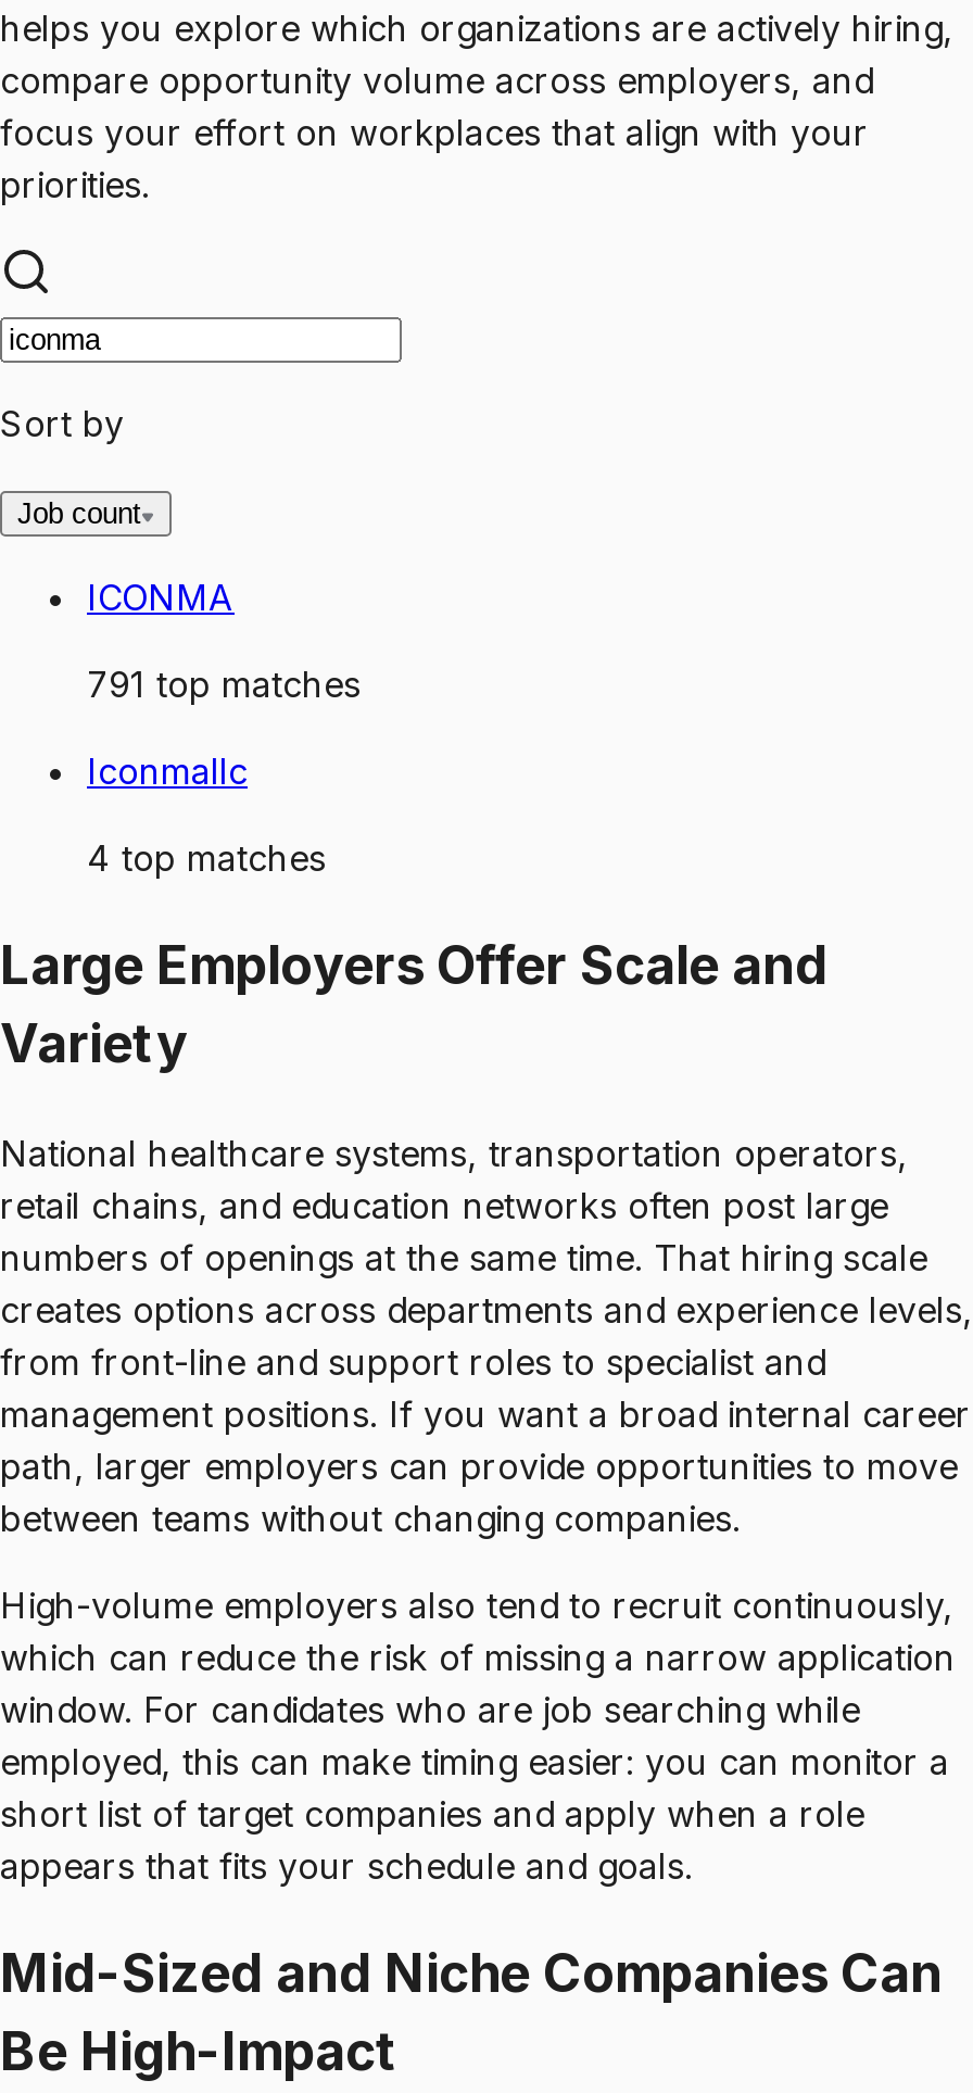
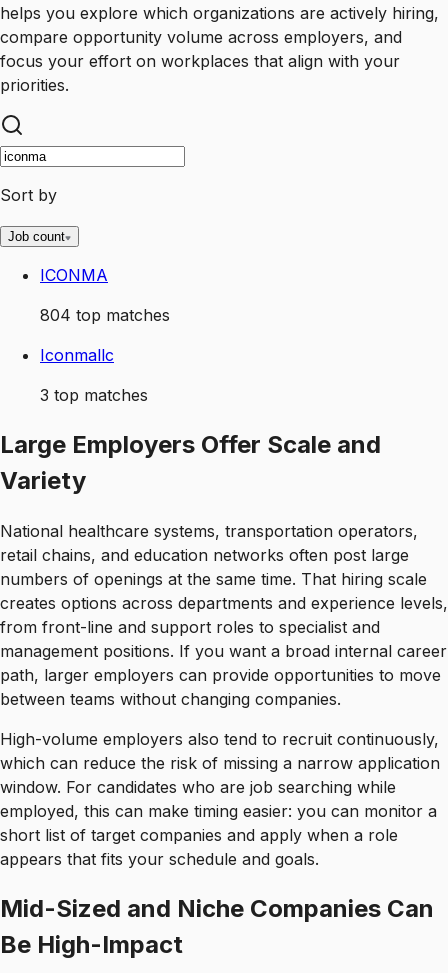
- 791 top matches
+ 804 top matches

- 4 top matches
+ 3 top matches
